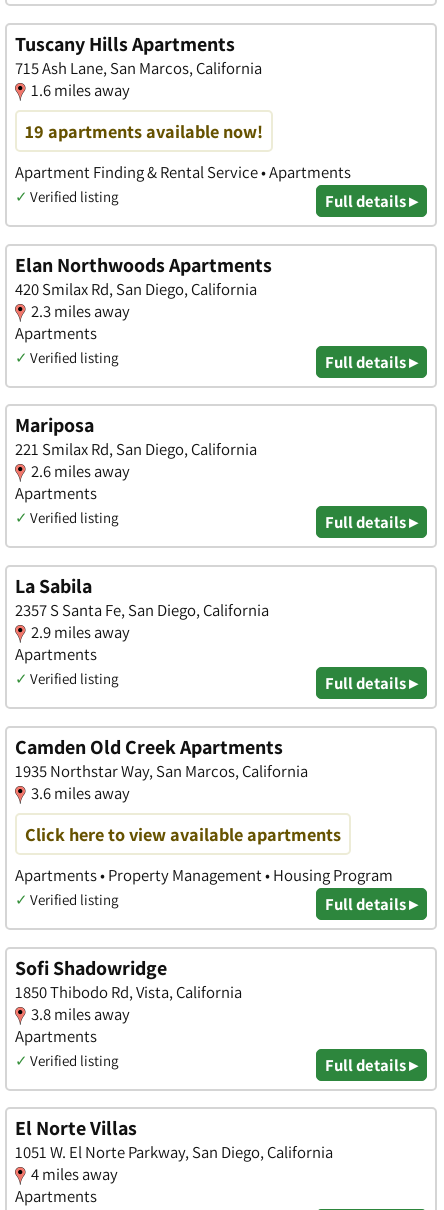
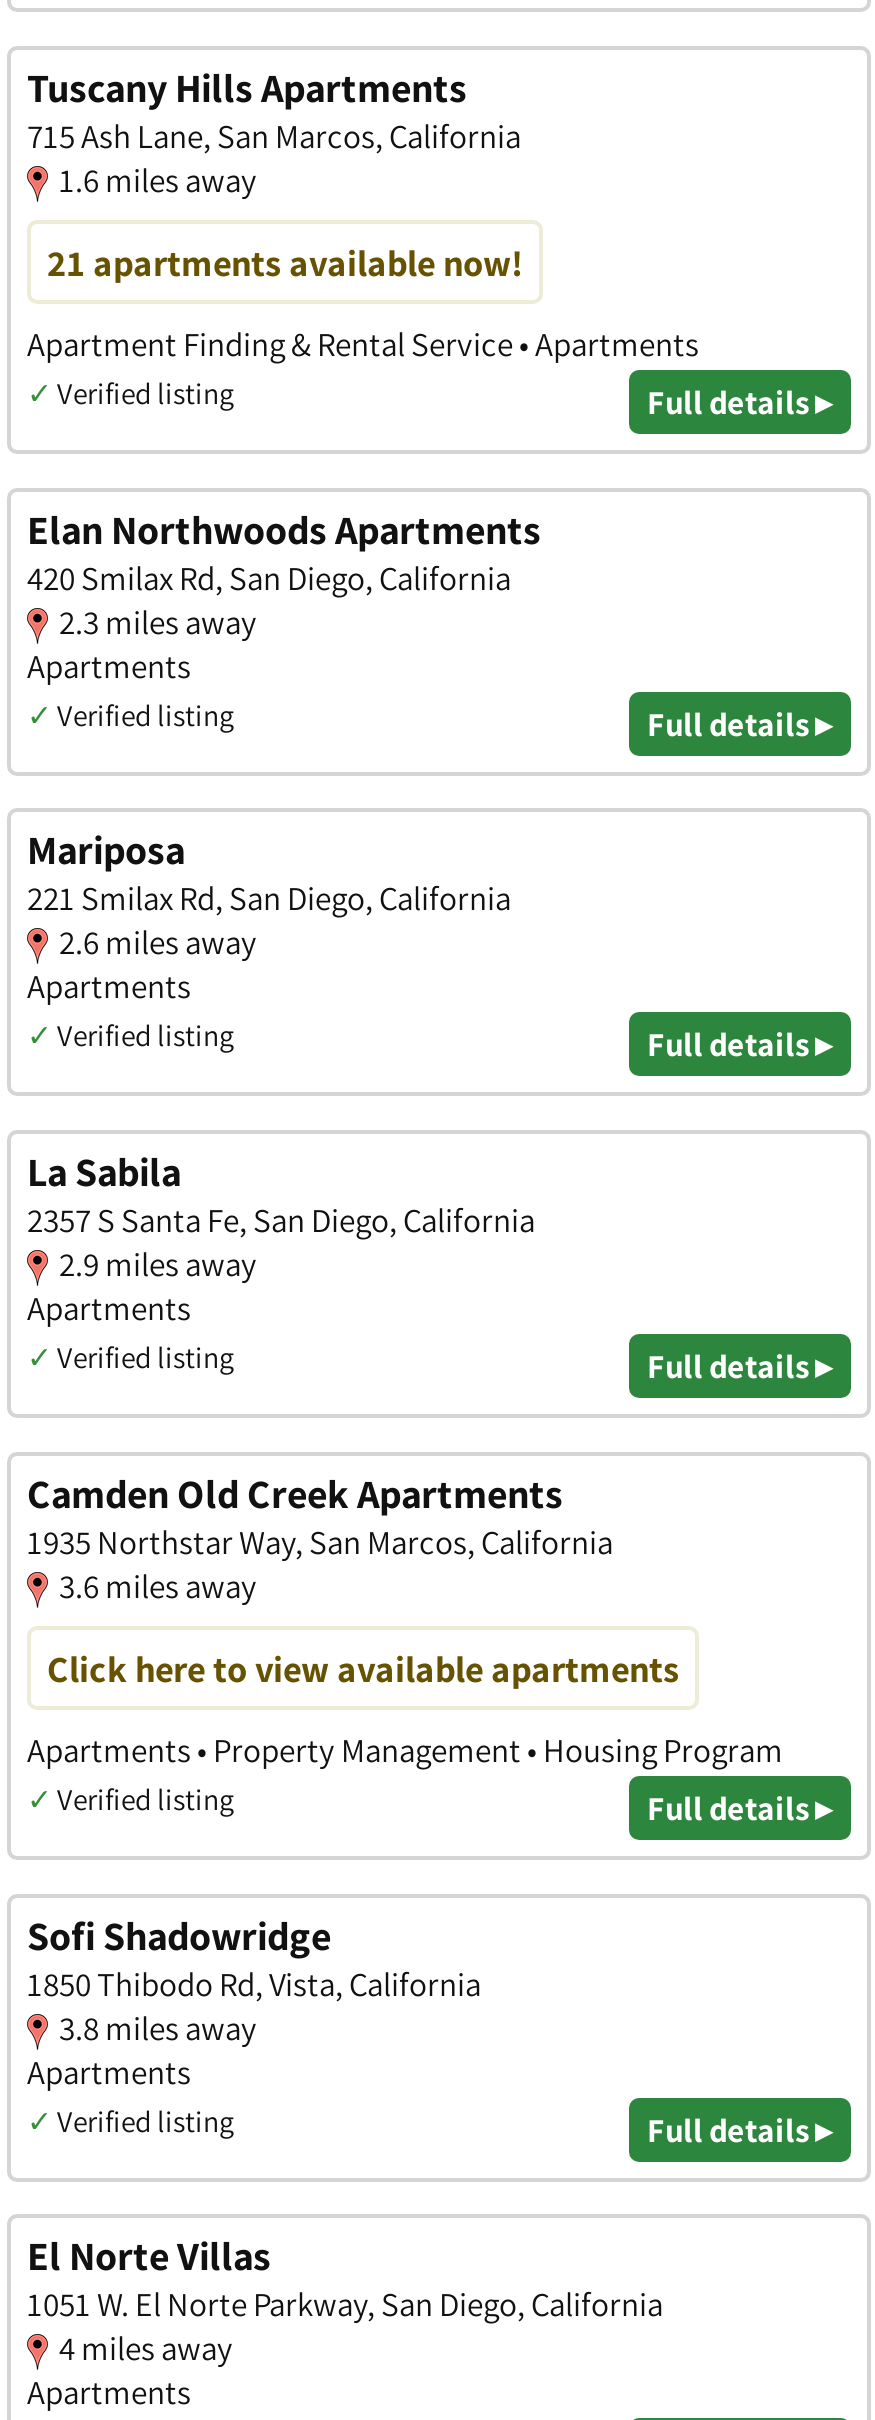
- 19 apartments available now!
+ 21 apartments available now!
